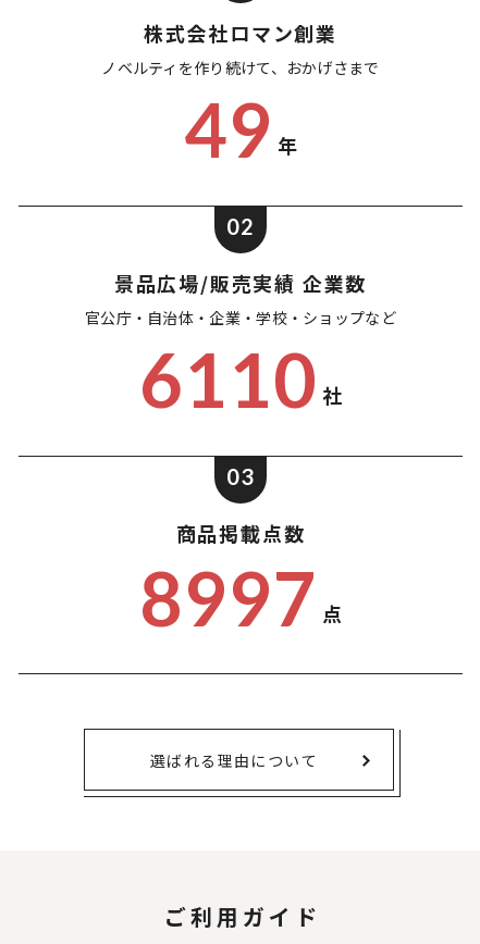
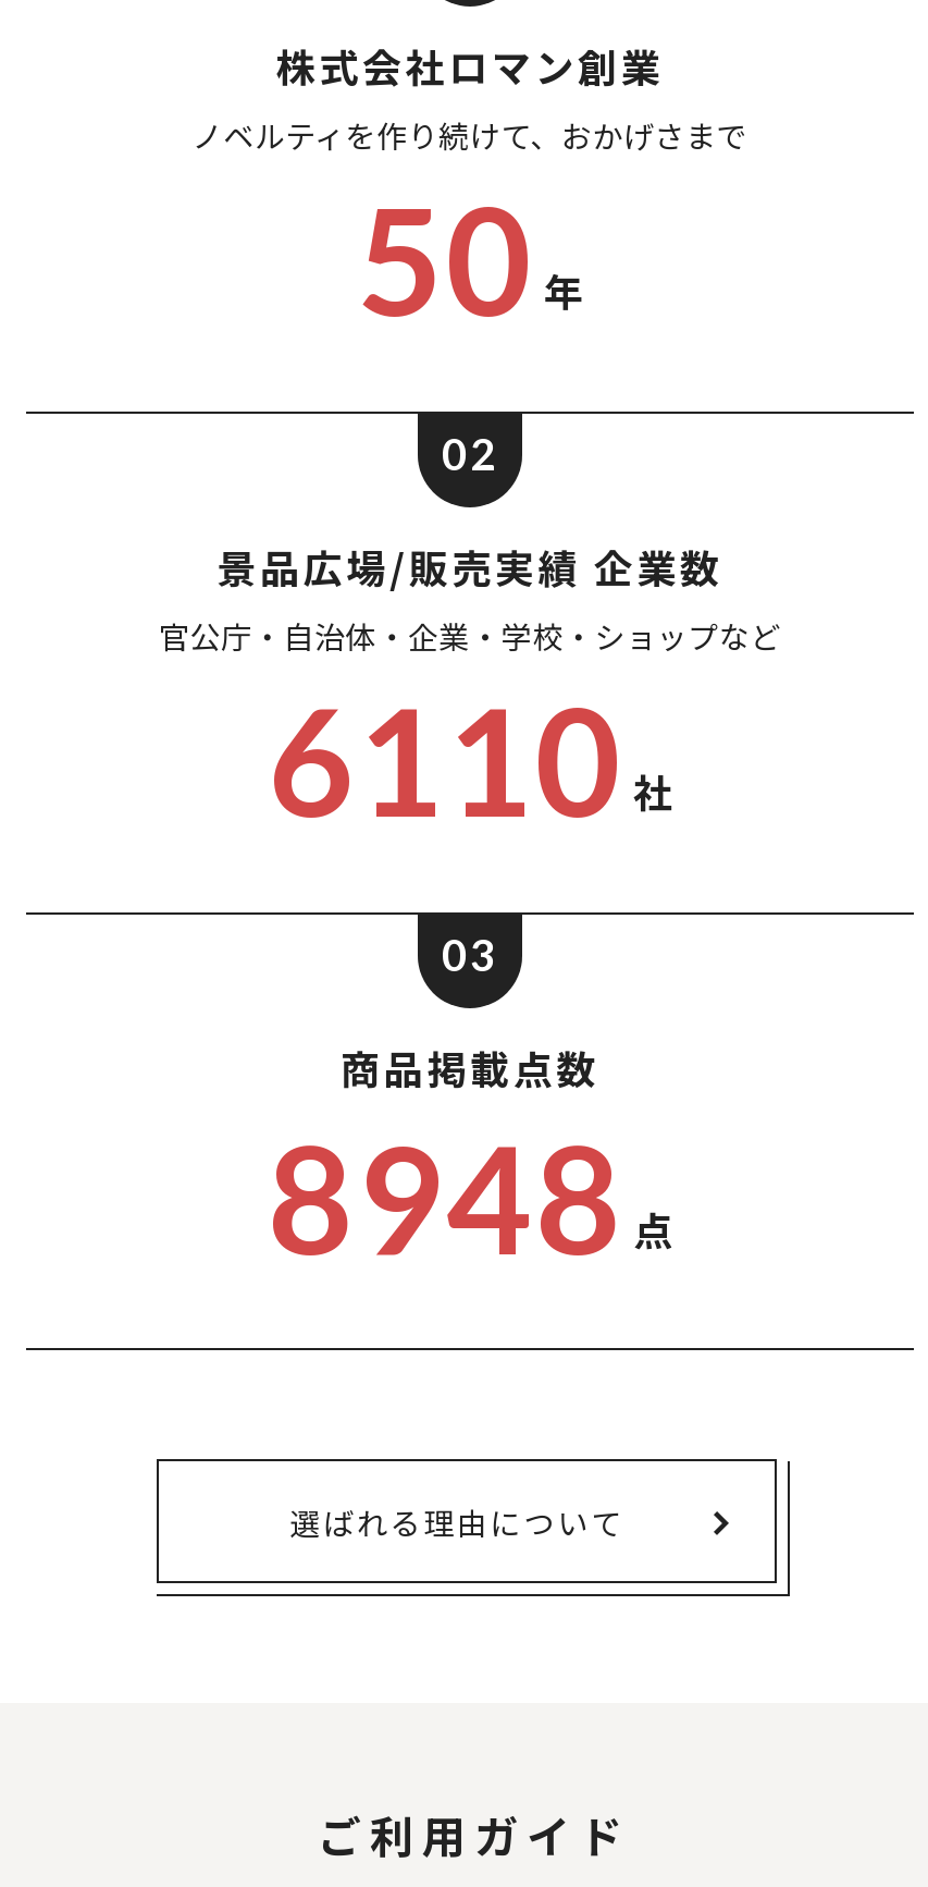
- 49 年
+ 50 年

- 8997 点
+ 8948 点
